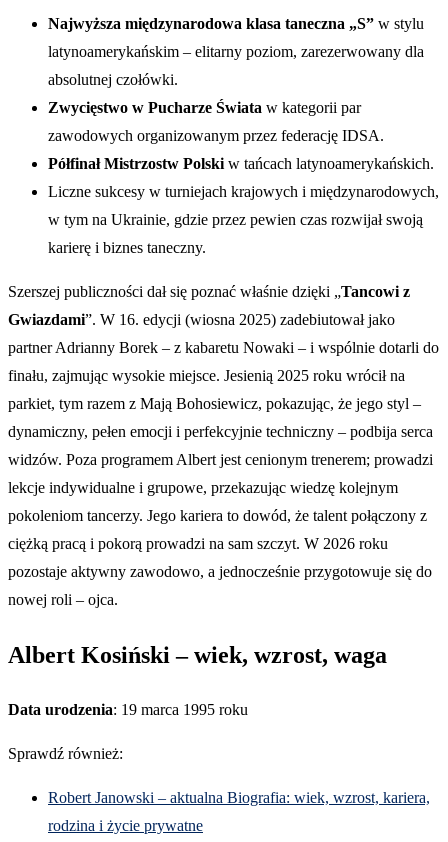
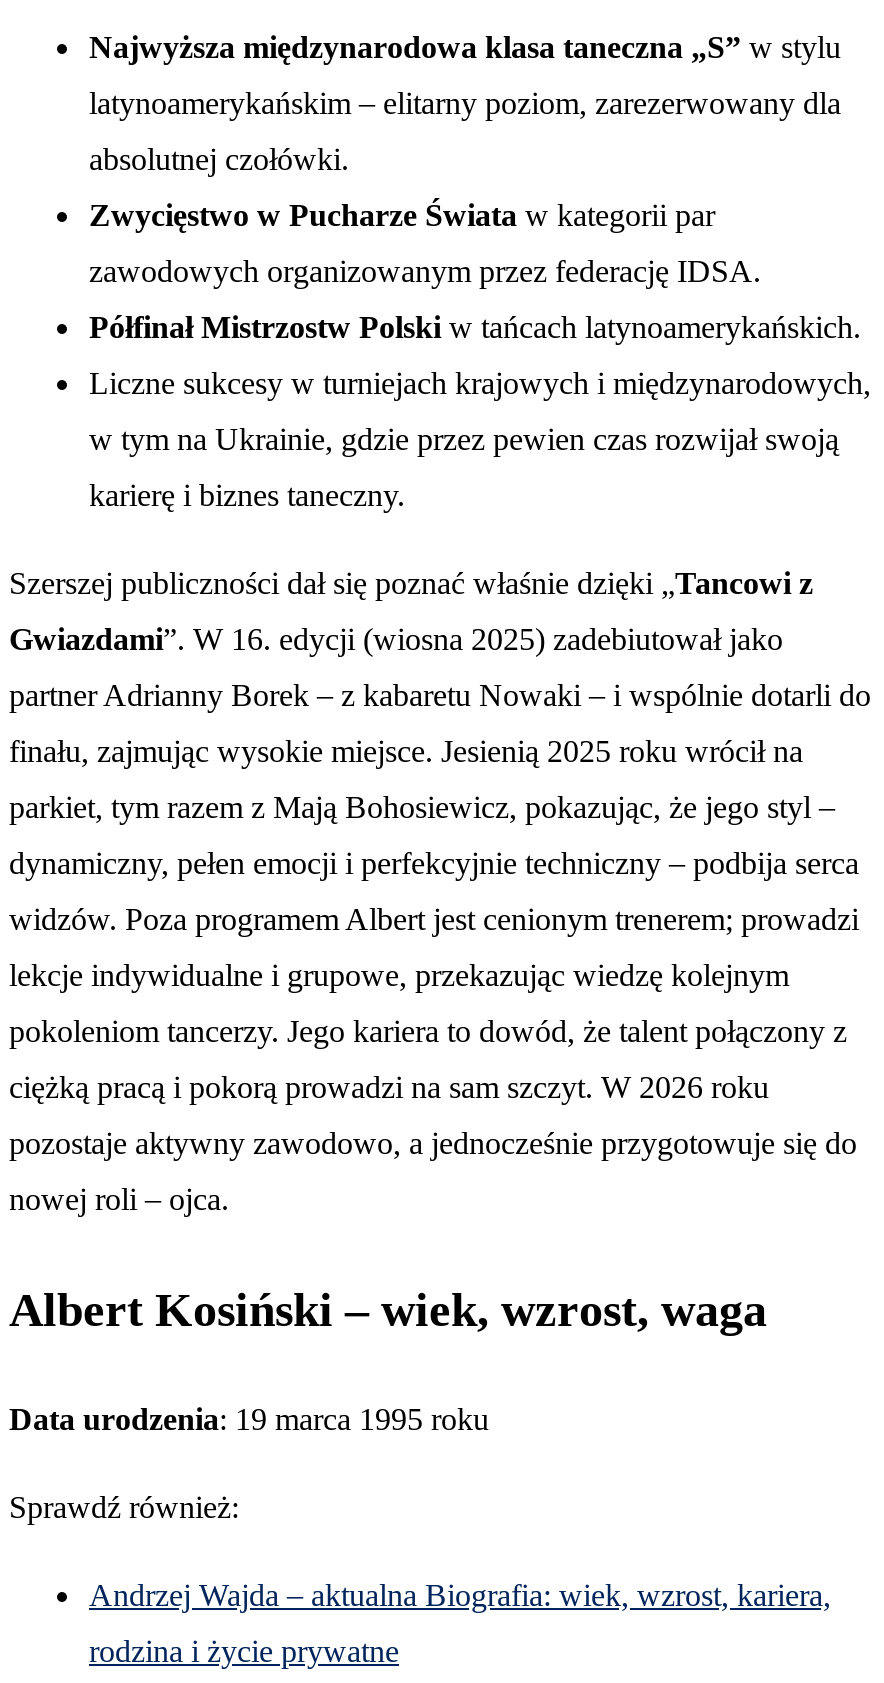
- Robert Janowski – aktualna Biografia: wiek, wzrost, kariera,
+ Andrzej Wajda – aktualna Biografia: wiek, wzrost, kariera,
